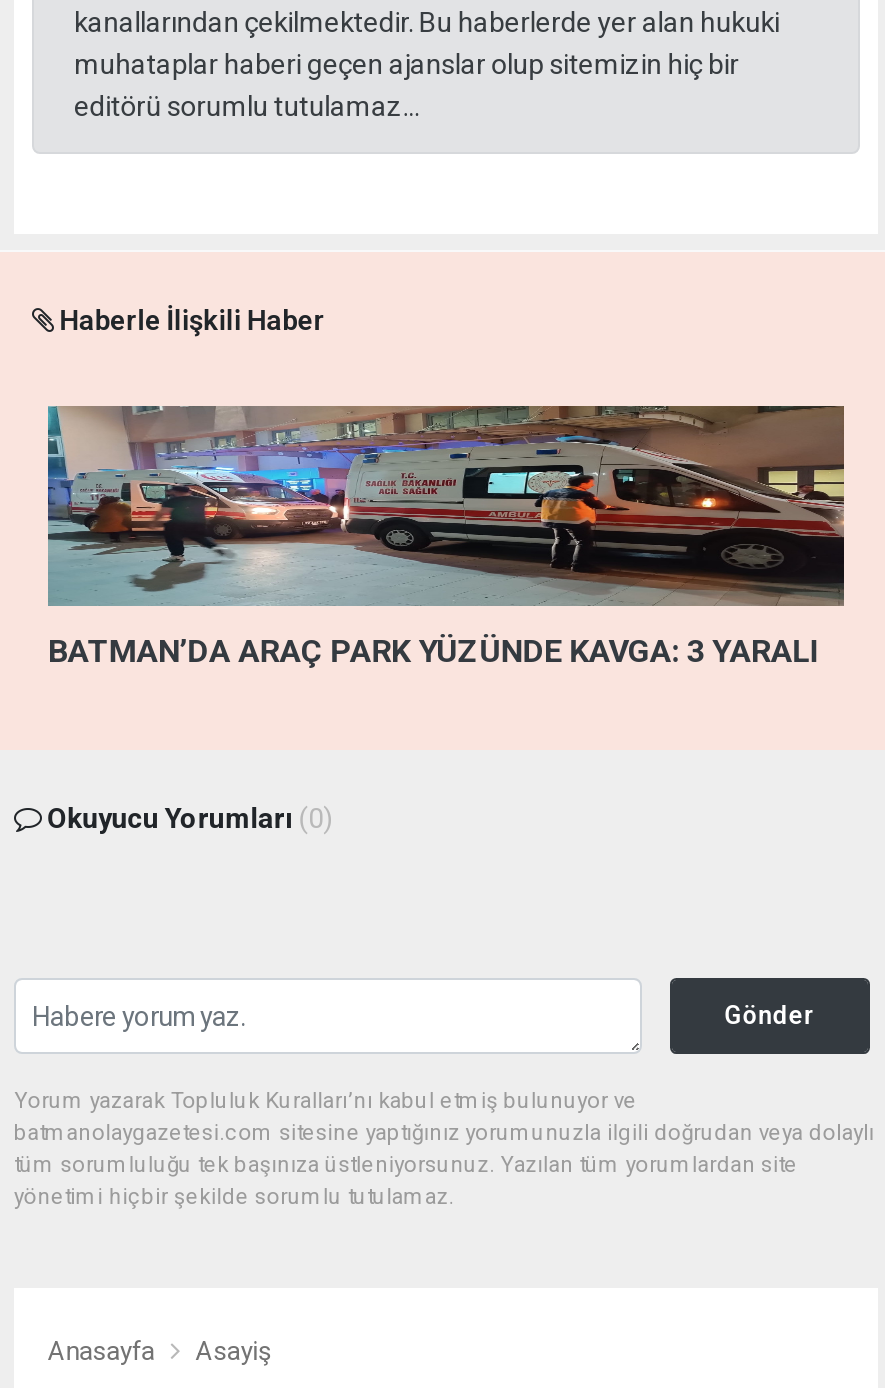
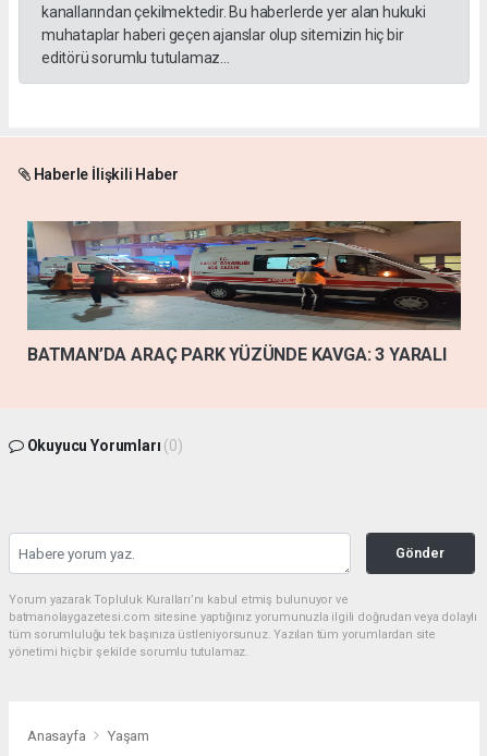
- Asayiş
+ Yaşam
